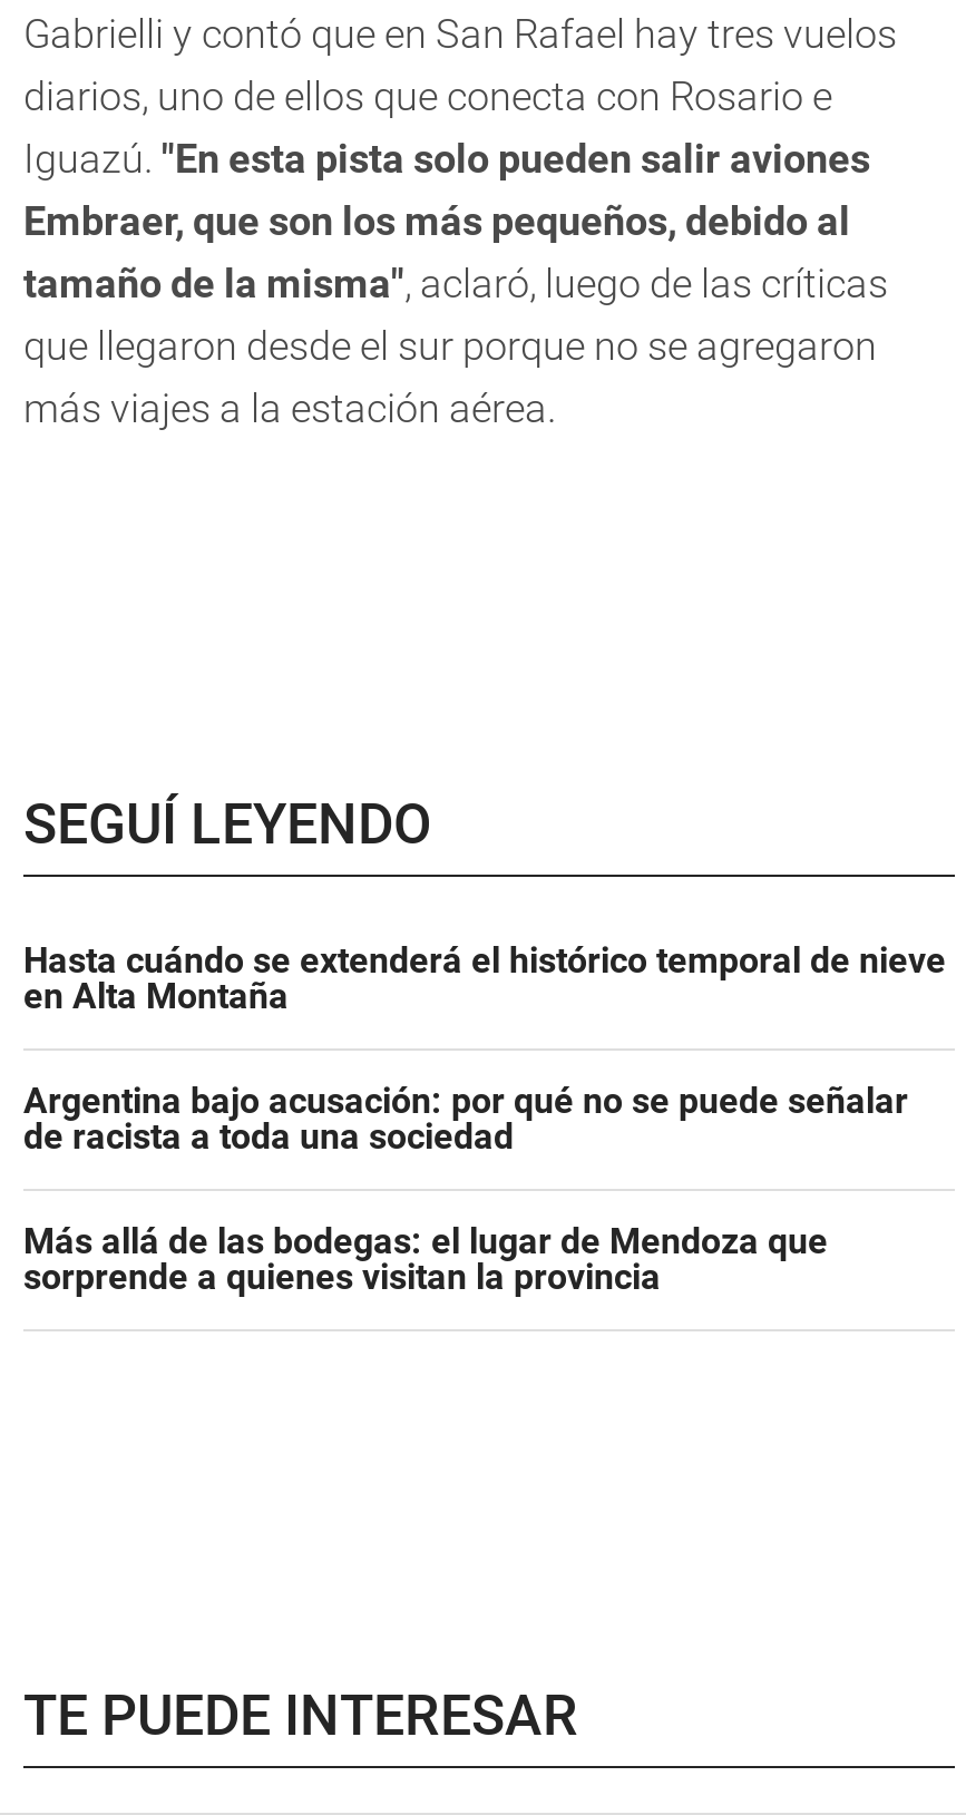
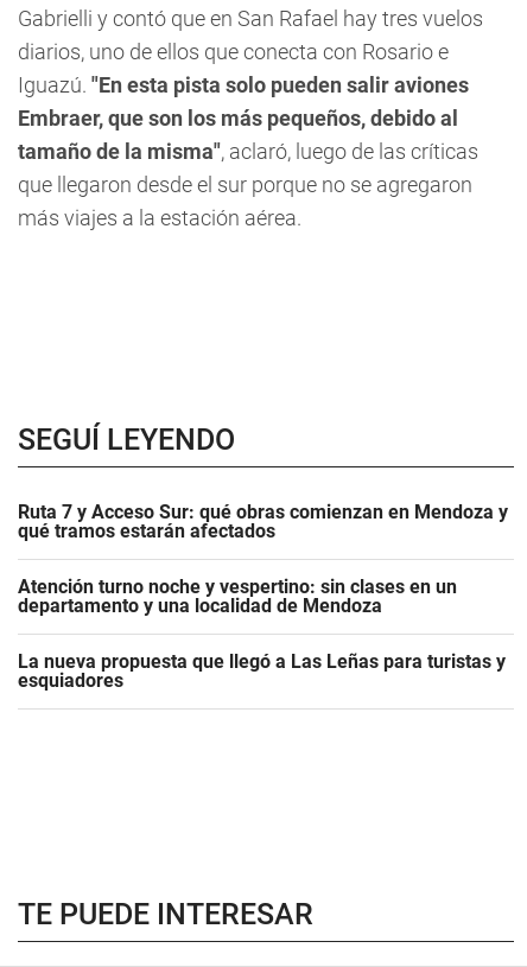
- Hasta cuándo se extenderá el histórico temporal de nieve
- en Alta Montaña
+ Ruta 7 y Acceso Sur: qué obras comienzan en Mendoza y
+ qué tramos estarán afectados

- Argentina bajo acusación: por qué no se puede señalar
- de racista a toda una sociedad
+ Atención turno noche y vespertino: sin clases en un
+ departamento y una localidad de Mendoza

- Más allá de las bodegas: el lugar de Mendoza que
- sorprende a quienes visitan la provincia
+ La nueva propuesta que llegó a Las Leñas para turistas y
+ esquiadores
